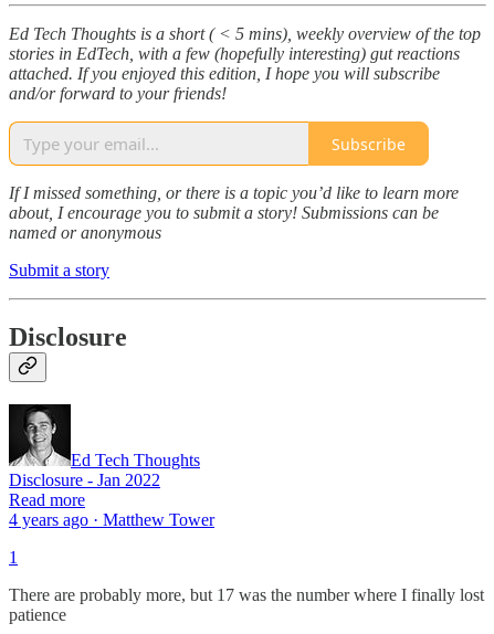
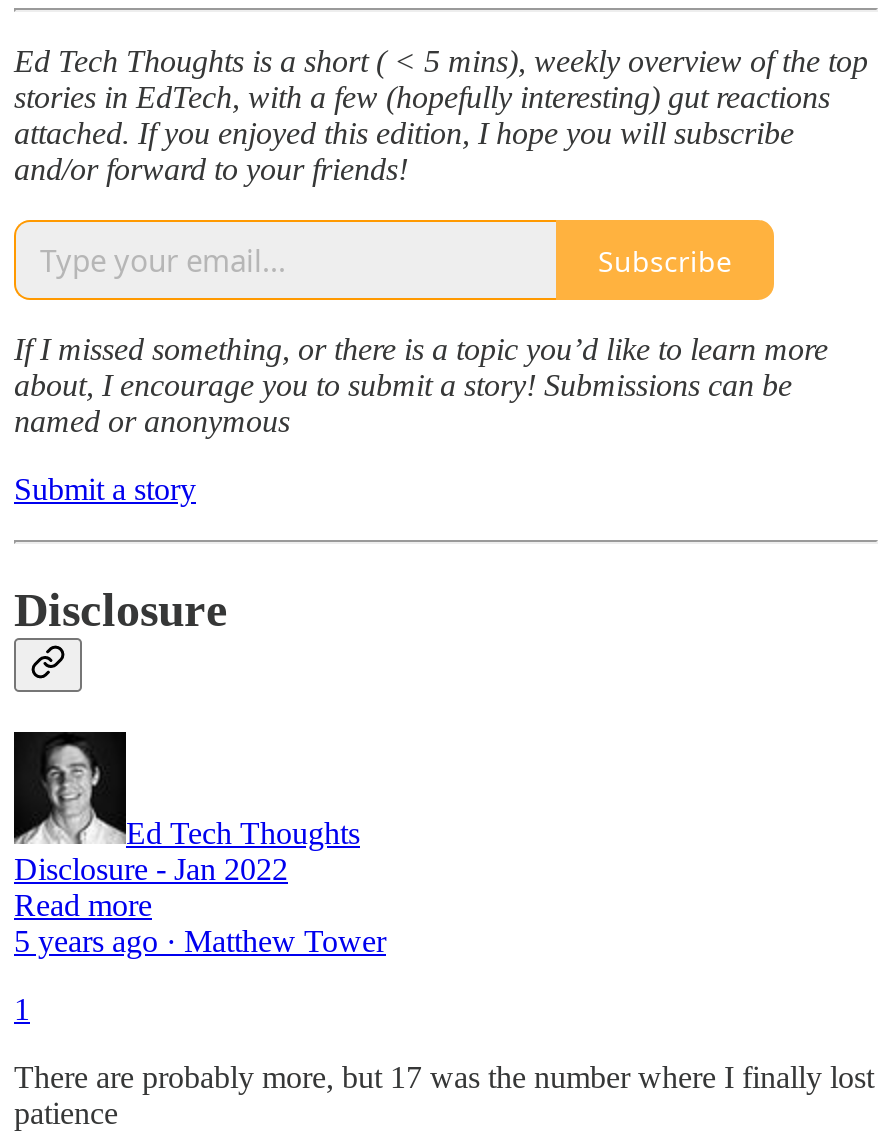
- 4 years ago · Matthew Tower
+ 5 years ago · Matthew Tower
